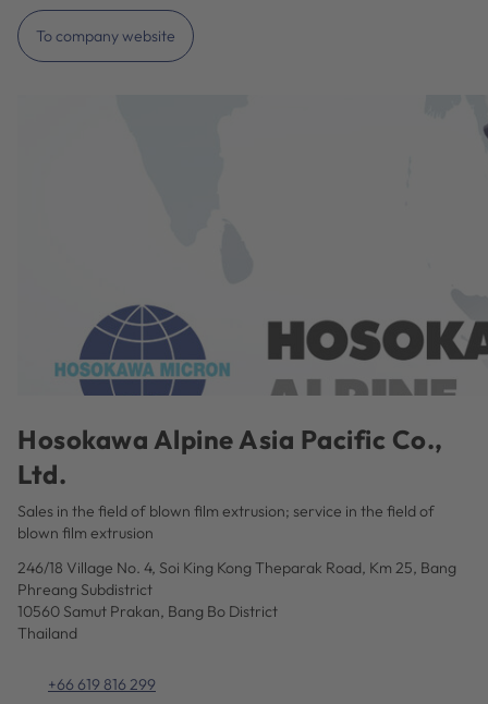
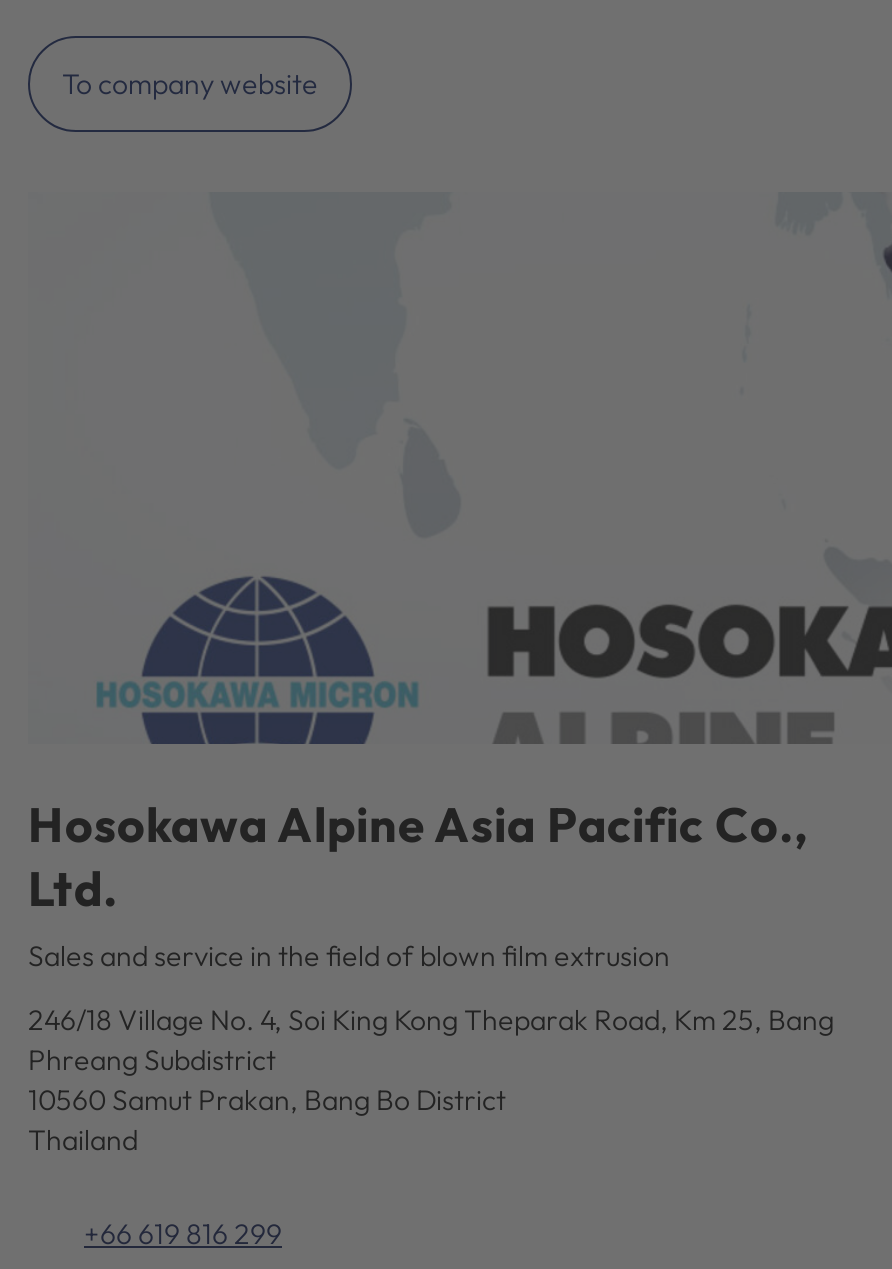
- Sales in the field of blown film extrusion; service in the field of
- blown film extrusion
+ Sales and service in the field of blown film extrusion
